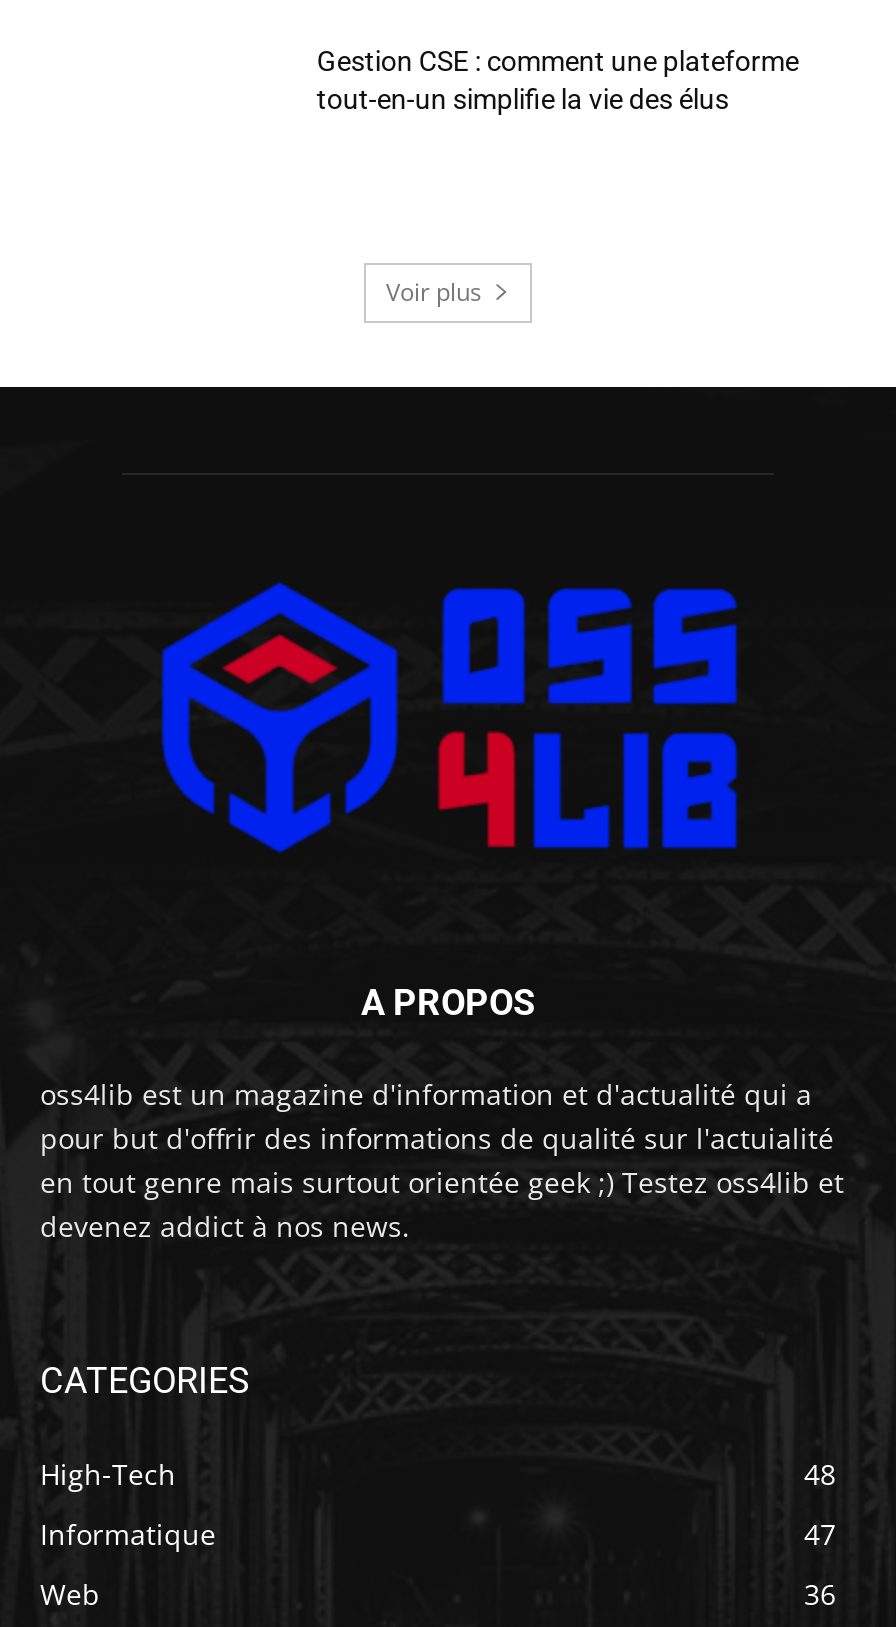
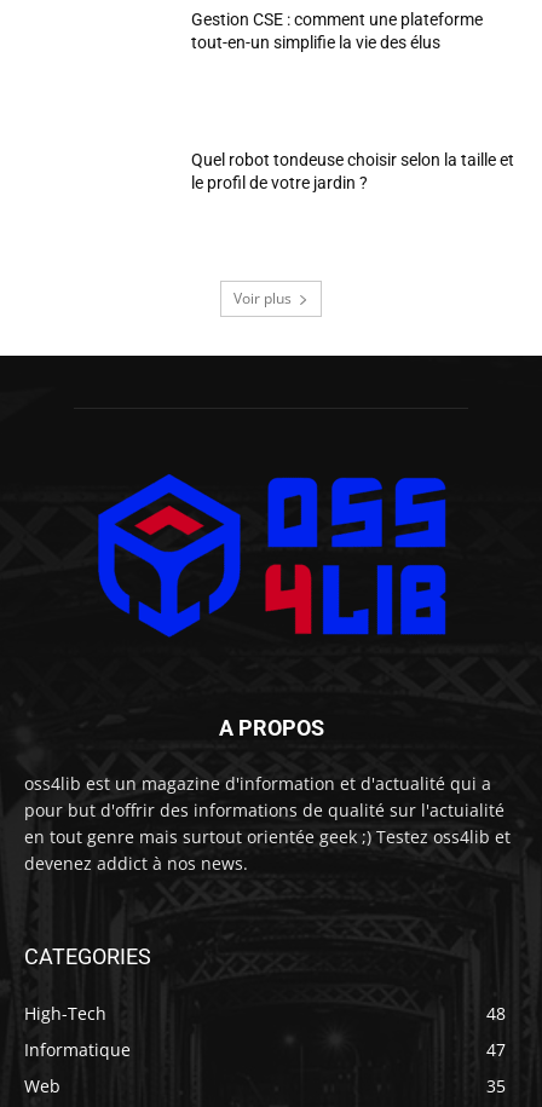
+ Quel robot tondeuse choisir selon la taille et
+ le profil de votre jardin ?

- 36
+ 35
